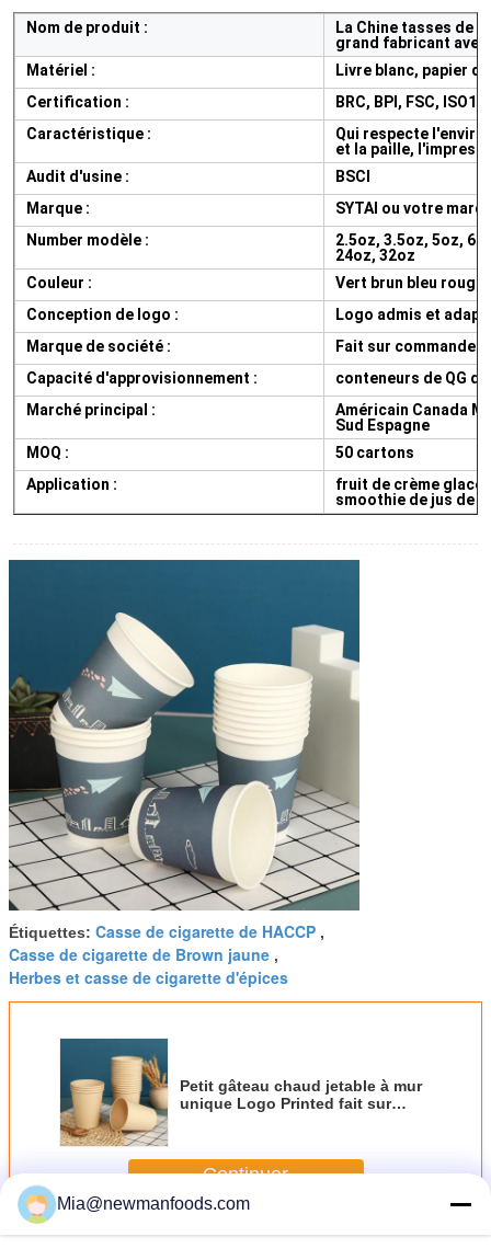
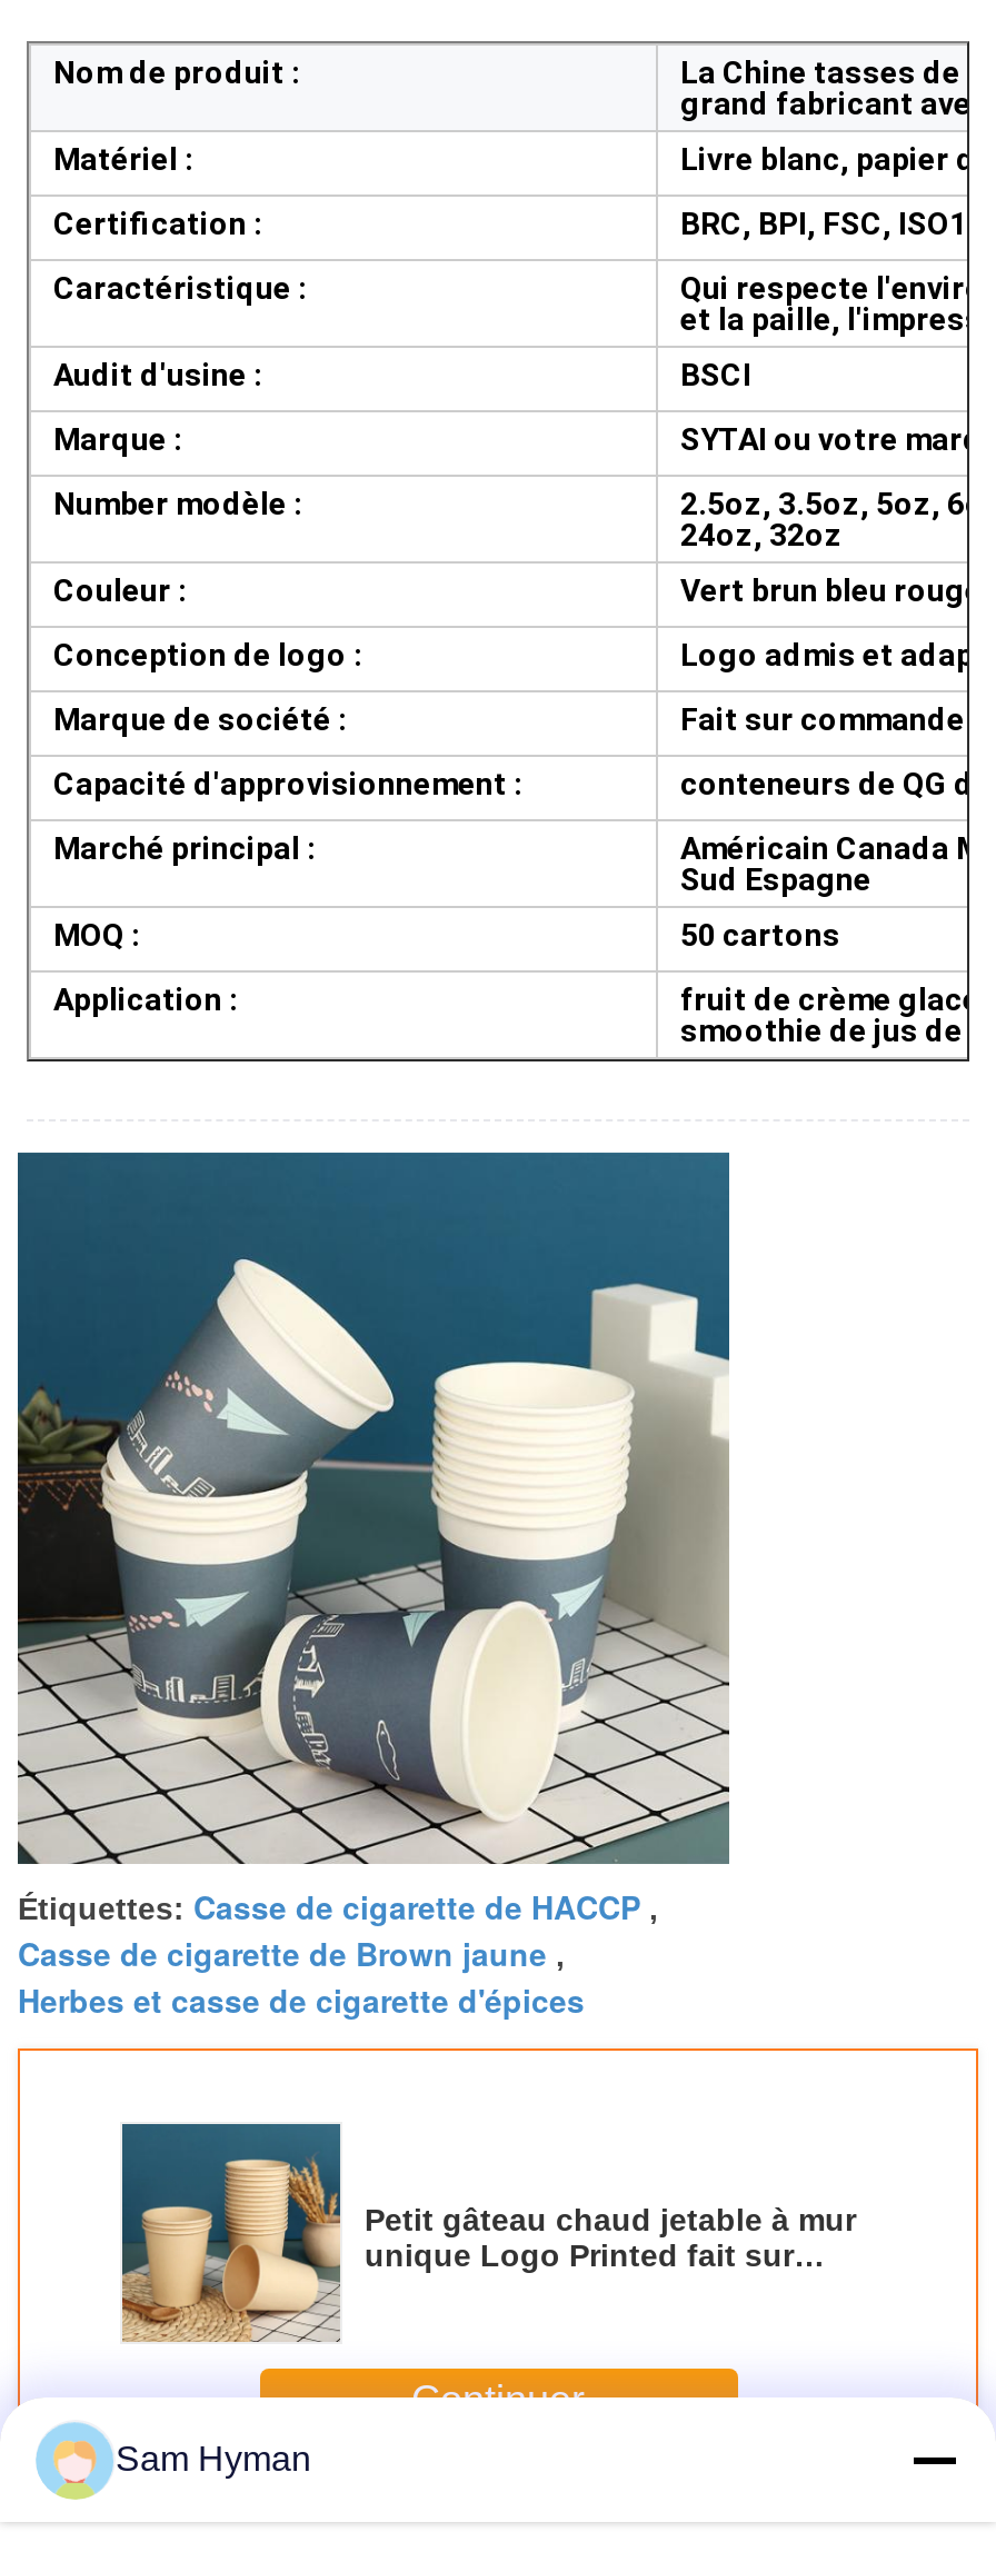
- Mia@newmanfoods.com
+ Sam Hyman
